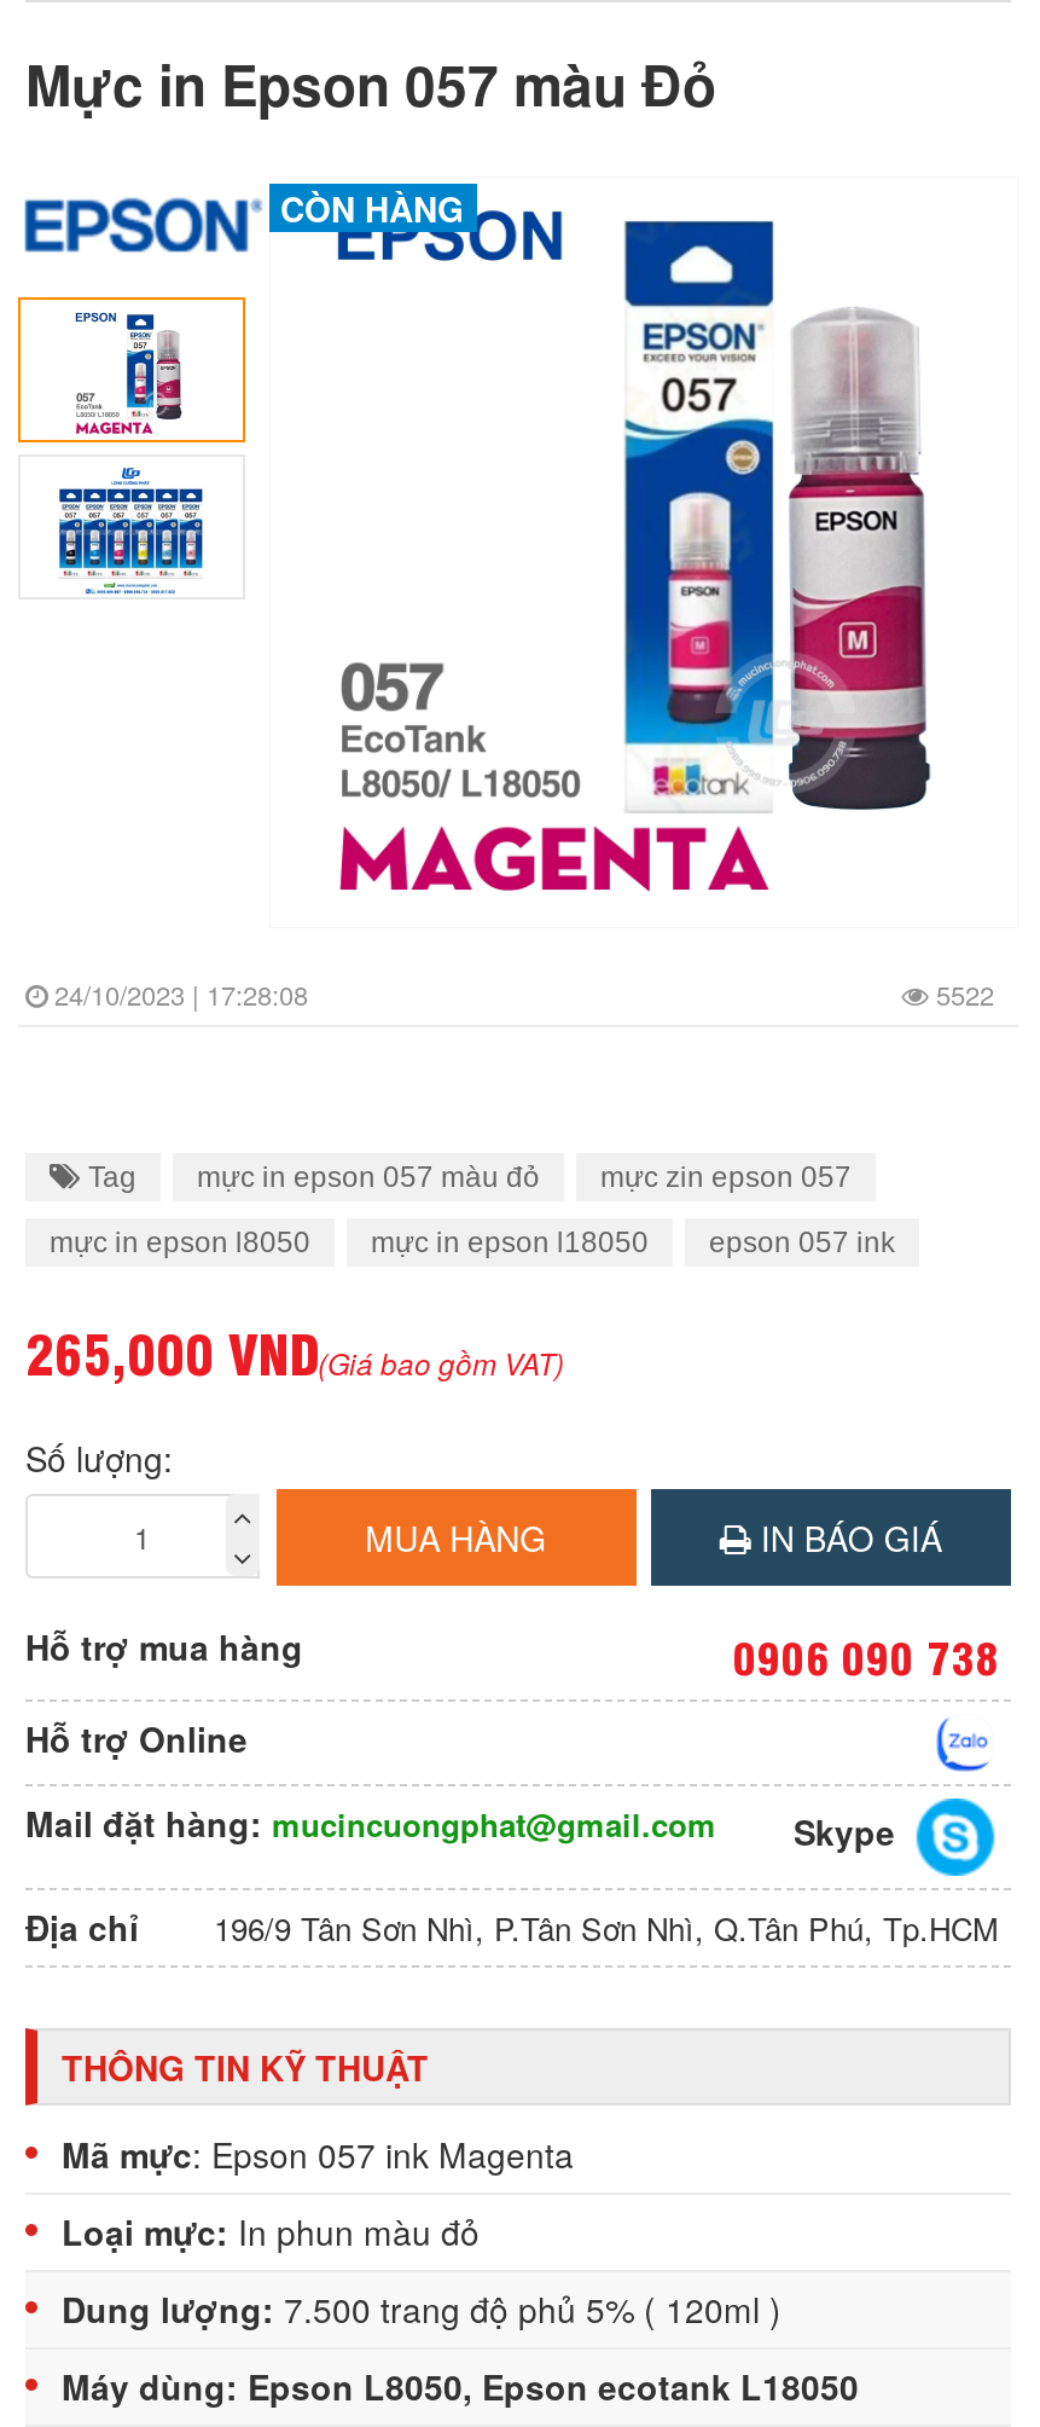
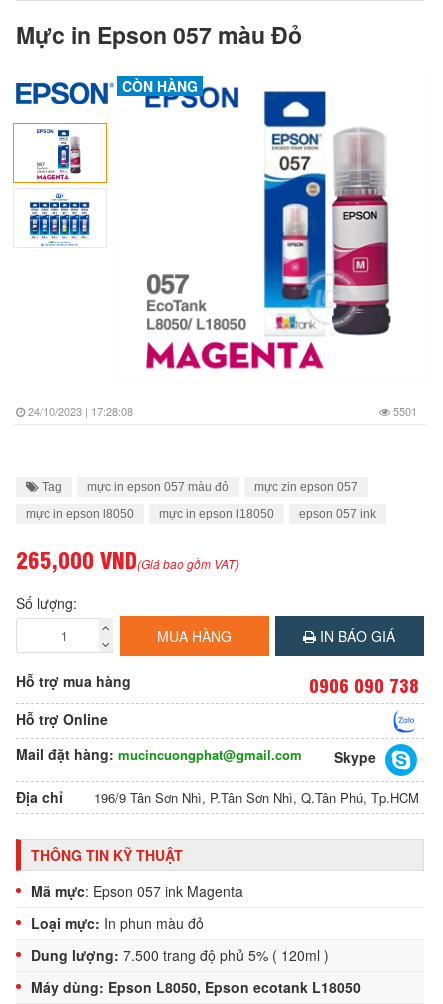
- 5522
+ 5501
